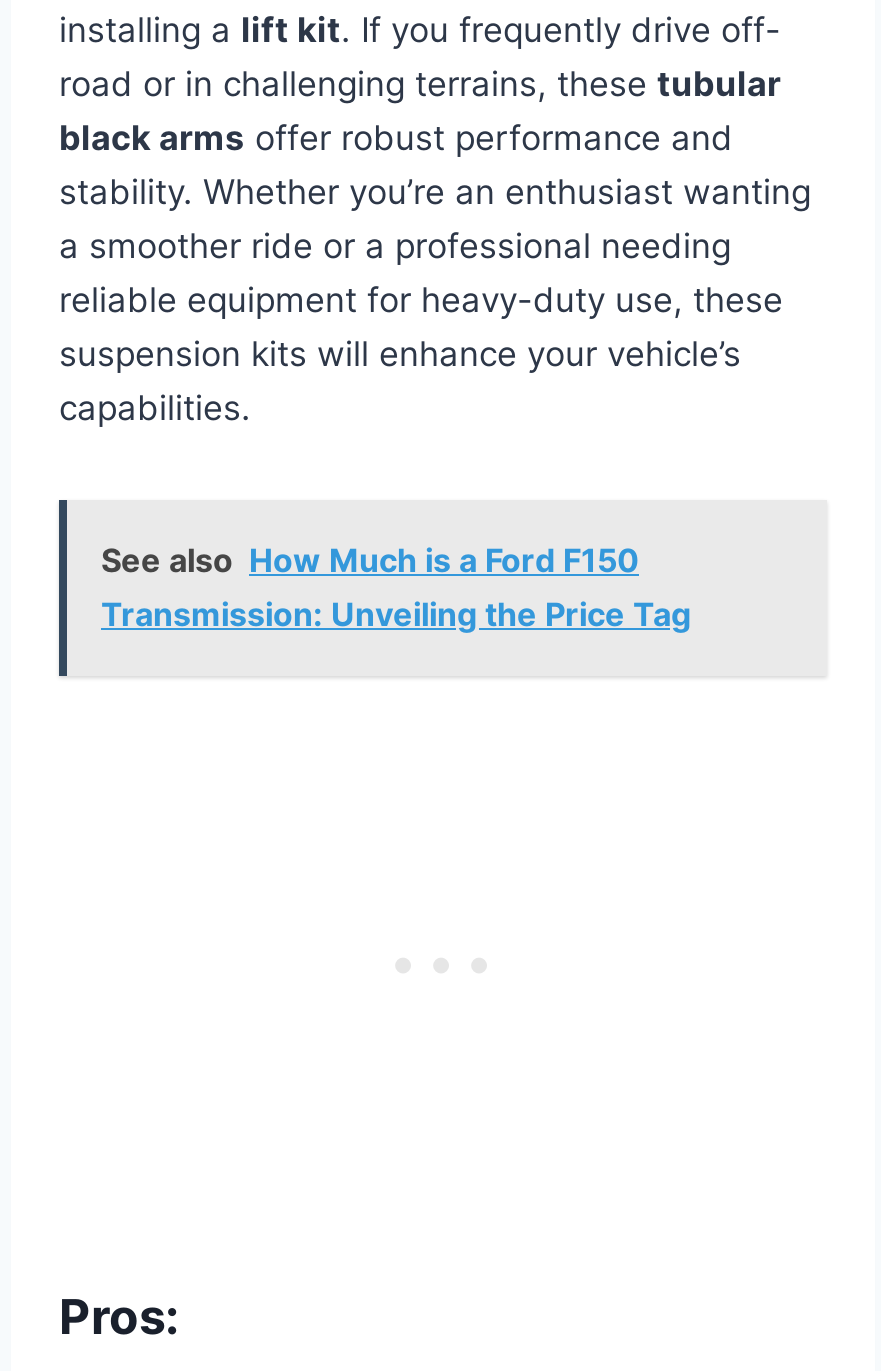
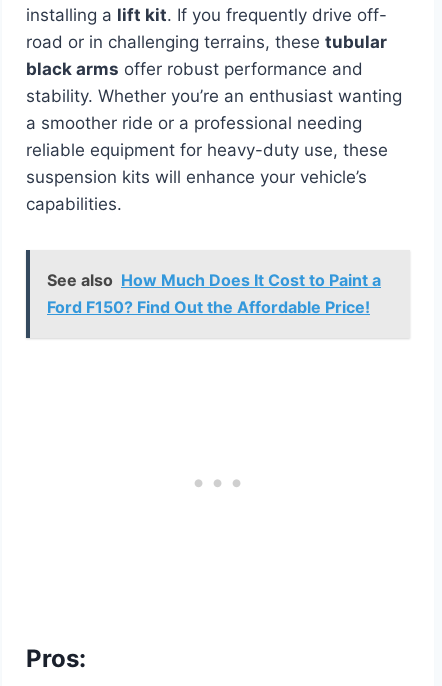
- See also How Much is a Ford F150
- Transmission: Unveiling the Price Tag
+ See also How Much Does It Cost to Paint a
+ Ford F150? Find Out the Affordable Price!
